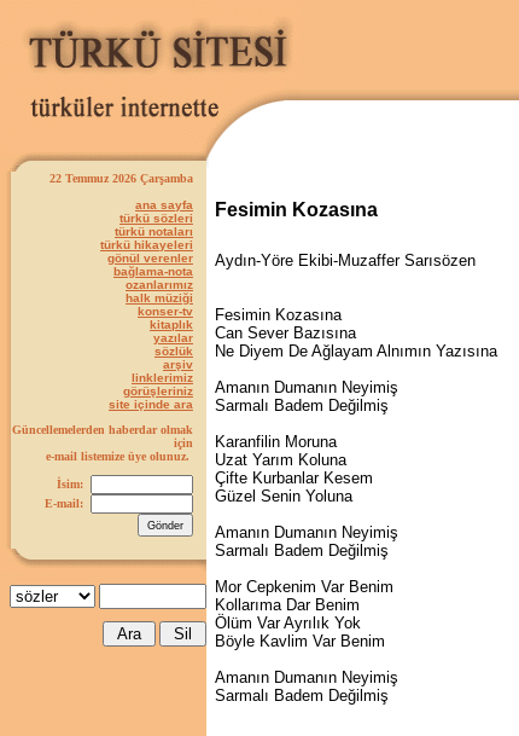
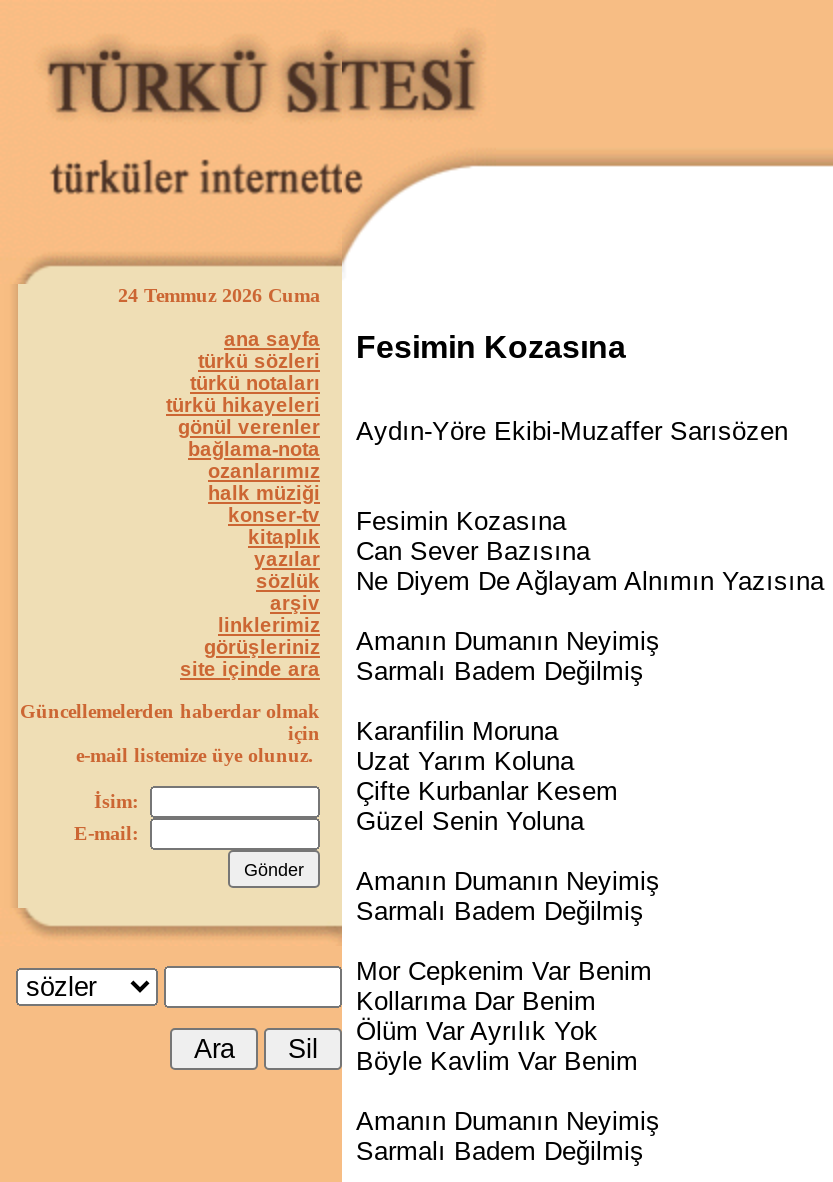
- 22 Temmuz 2026 Çarşamba
+ 24 Temmuz 2026 Cuma
